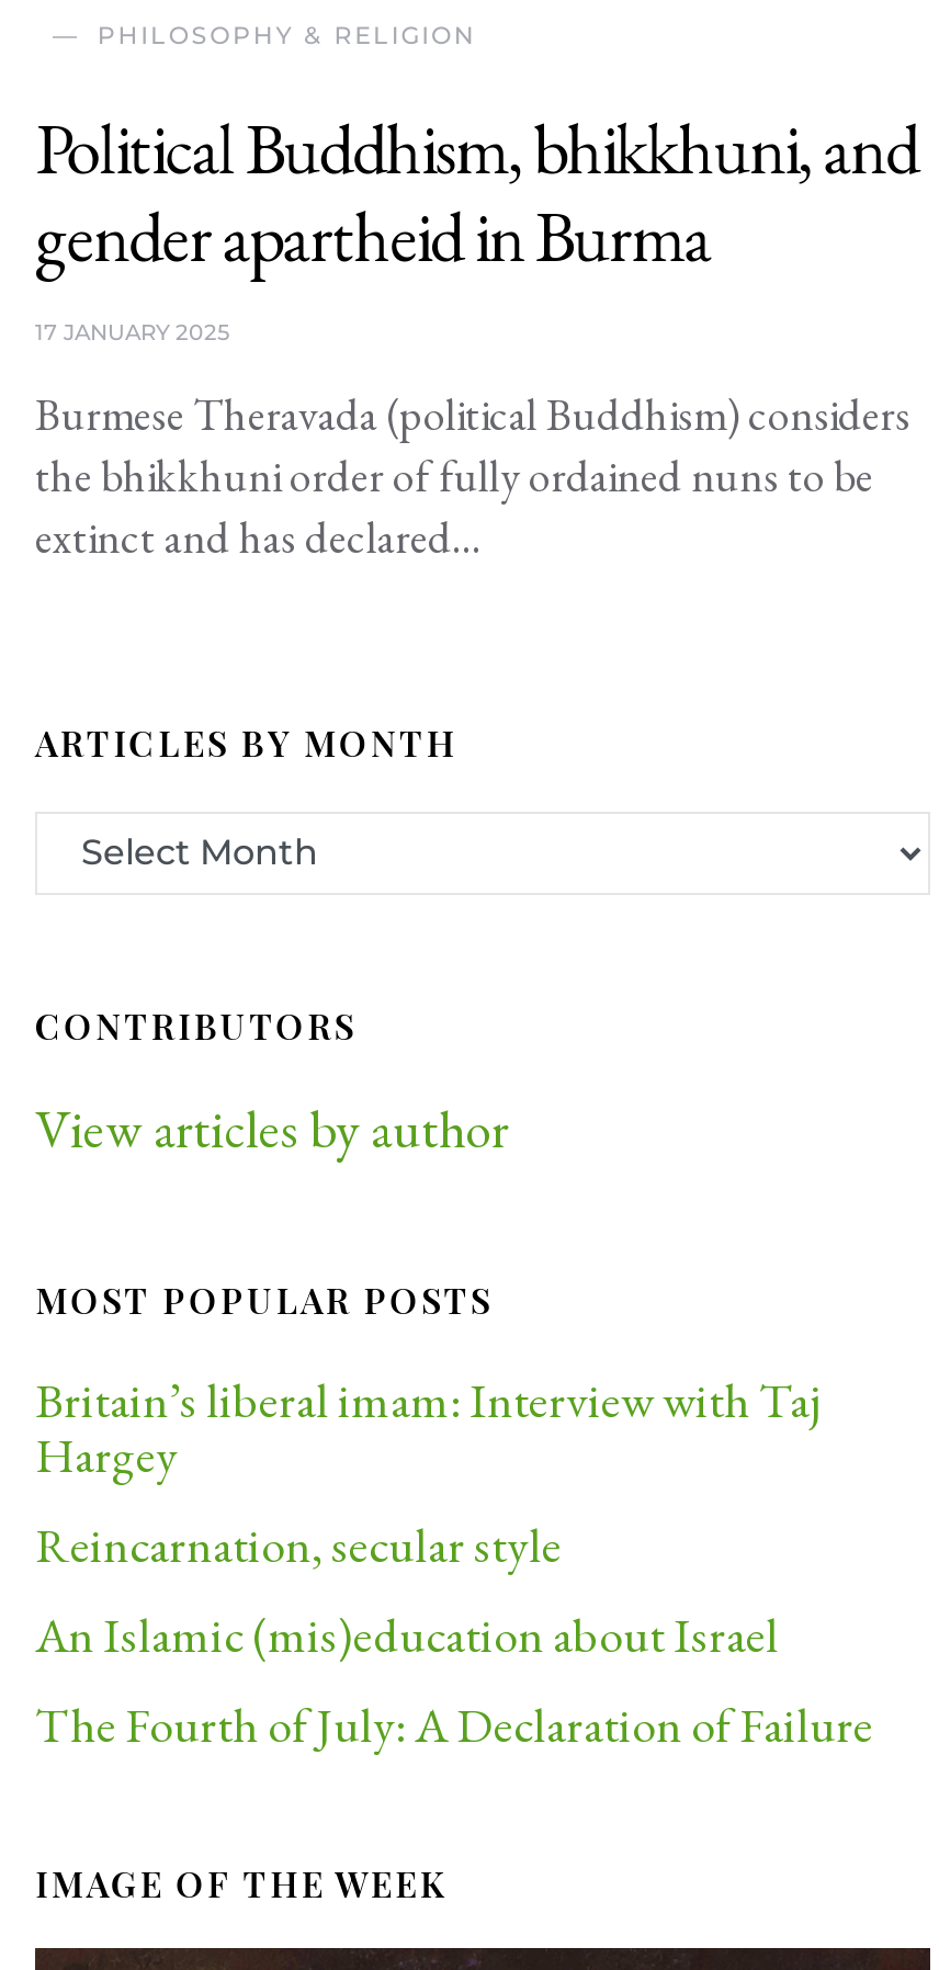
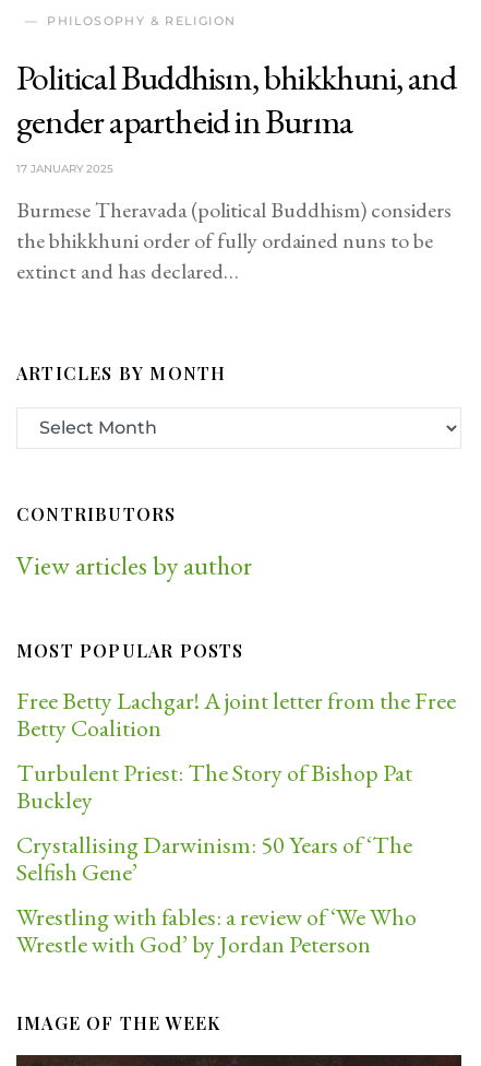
- Britain’s liberal imam: Interview with Taj
- Hargey
- Reincarnation, secular style
- An Islamic (mis)education about Israel
- The Fourth of July: A Declaration of Failure
+ Free Betty Lachgar! A joint letter from the Free
+ Betty Coalition
+ Turbulent Priest: The Story of Bishop Pat
+ Buckley
+ Crystallising Darwinism: 50 Years of ‘The
+ Selfish Gene’
+ Wrestling with fables: a review of ‘We Who
+ Wrestle with God’ by Jordan Peterson
